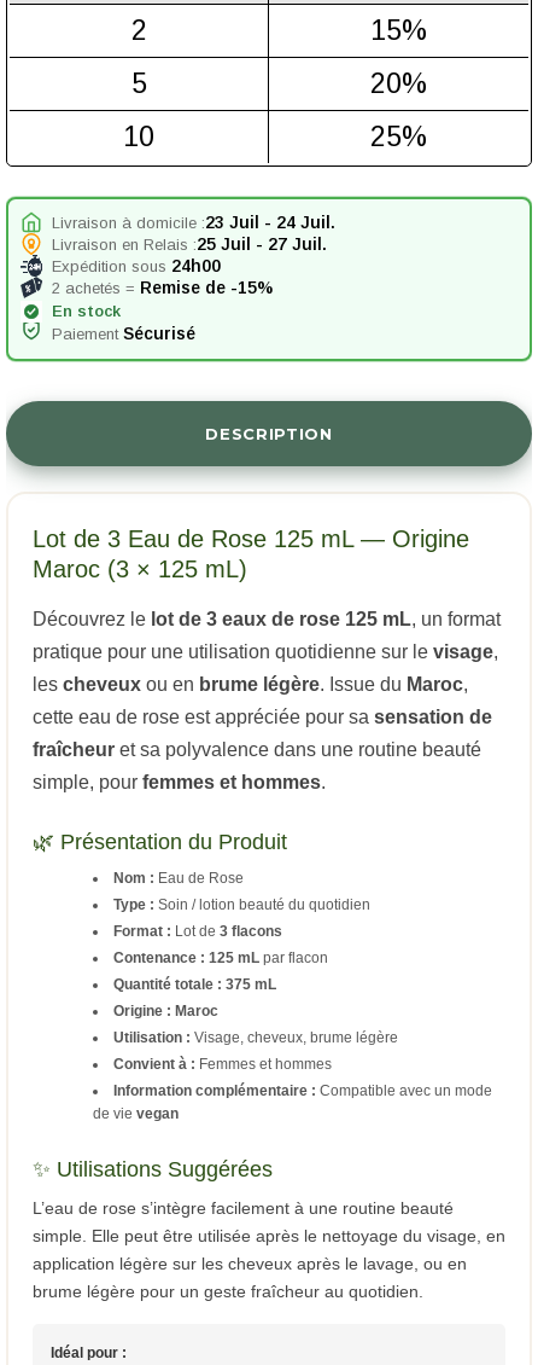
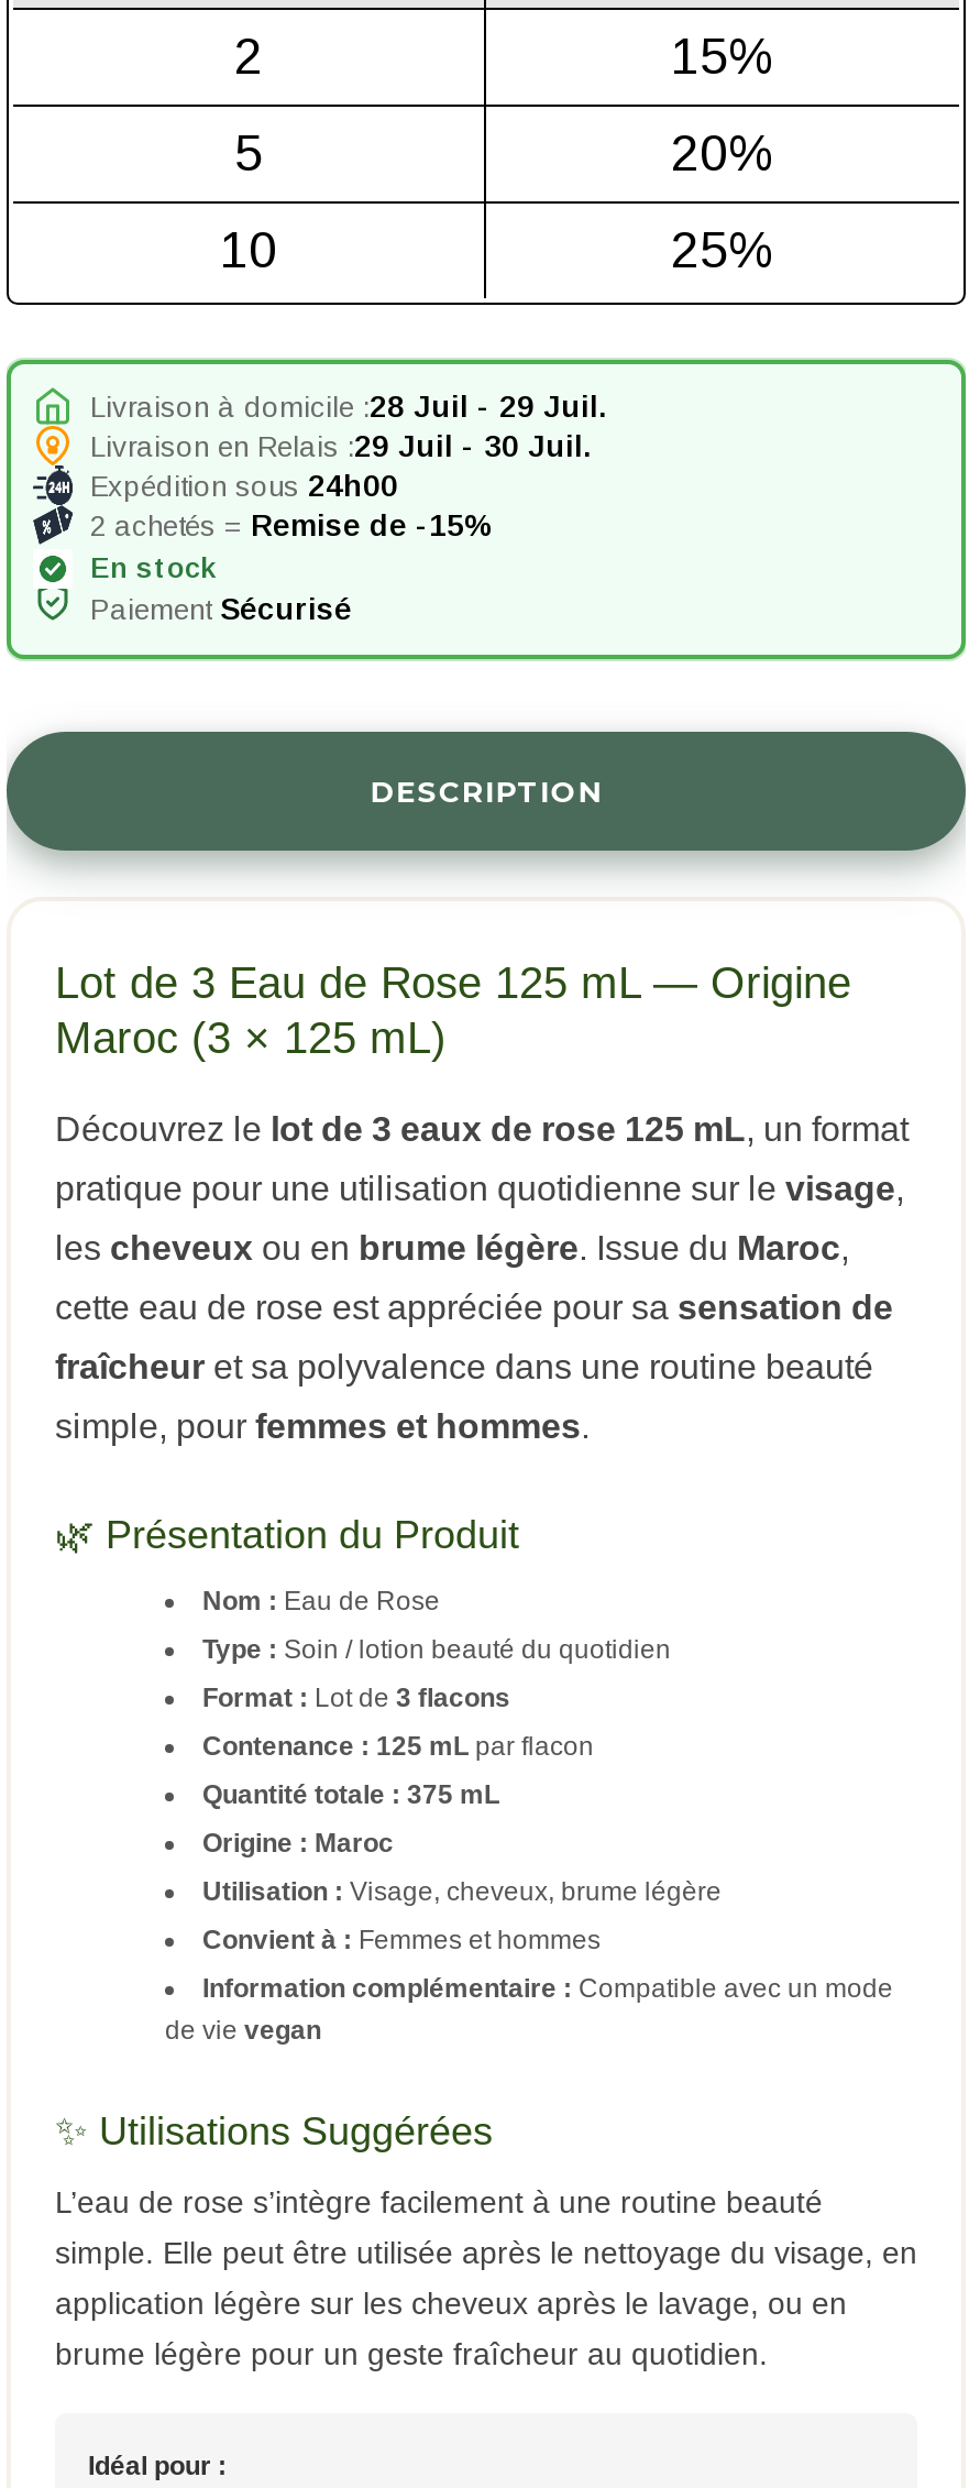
- Livraison à domicile : 23 Juil - 24 Juil.
+ Livraison à domicile : 28 Juil - 29 Juil.

- Livraison en Relais : 25 Juil - 27 Juil.
+ Livraison en Relais : 29 Juil - 30 Juil.
